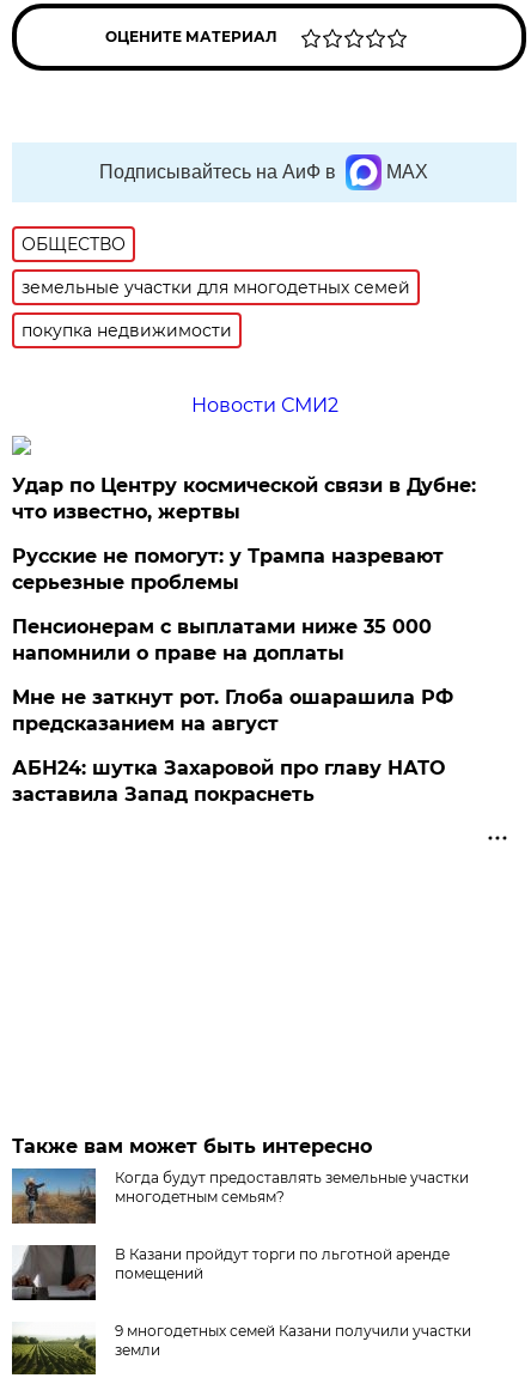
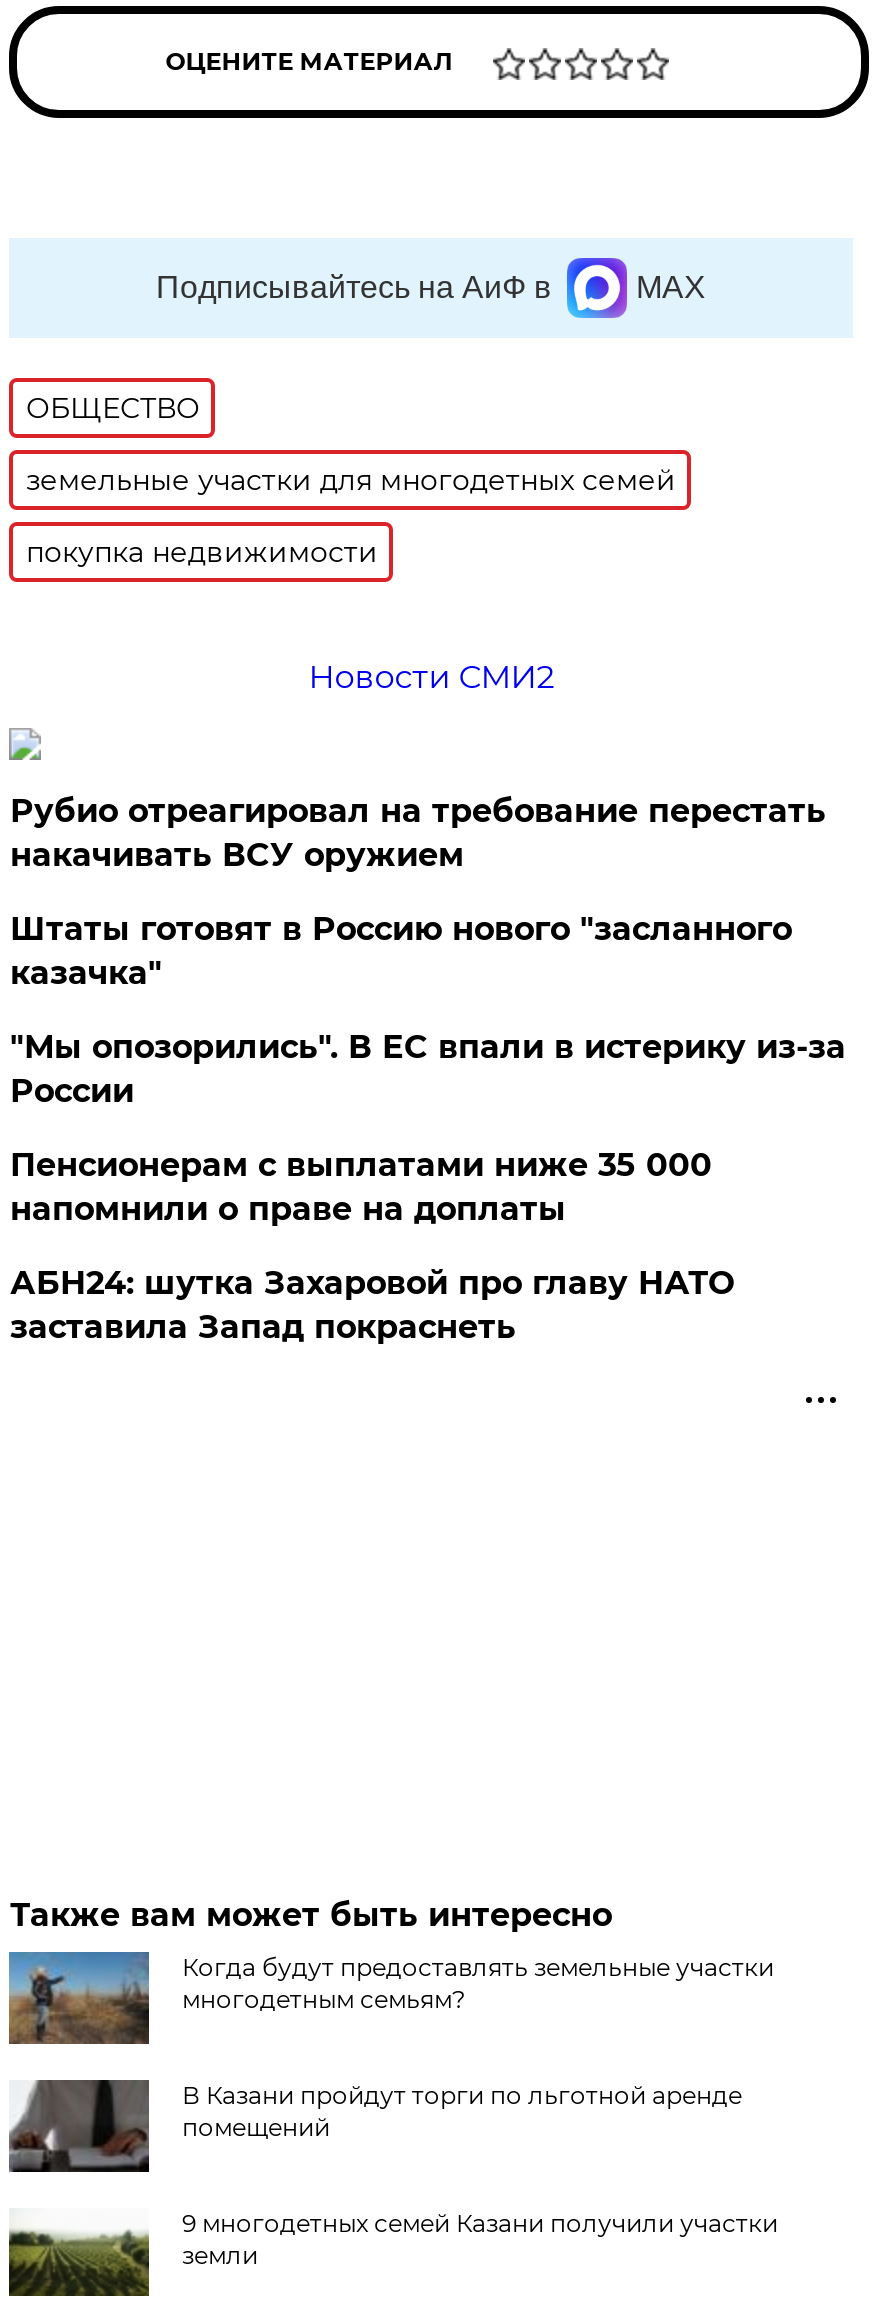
- Удар по Центру космической связи в Дубне:
- что известно, жертвы
- Русские не помогут: у Трампа назревают
- серьезные проблемы
+ Рубио отреагировал на требование перестать
+ накачивать ВСУ оружием
+ Штаты готовят в Россию нового "засланного
+ казачка"
+ "Мы опозорились". В ЕС впали в истерику из-за
+ России

moved down: Пенсионерам с выплатами ниже 35 000 | напомнили о праве на доплаты

- Мне не заткнут рот. Глоба ошарашила РФ
- предсказанием на август
